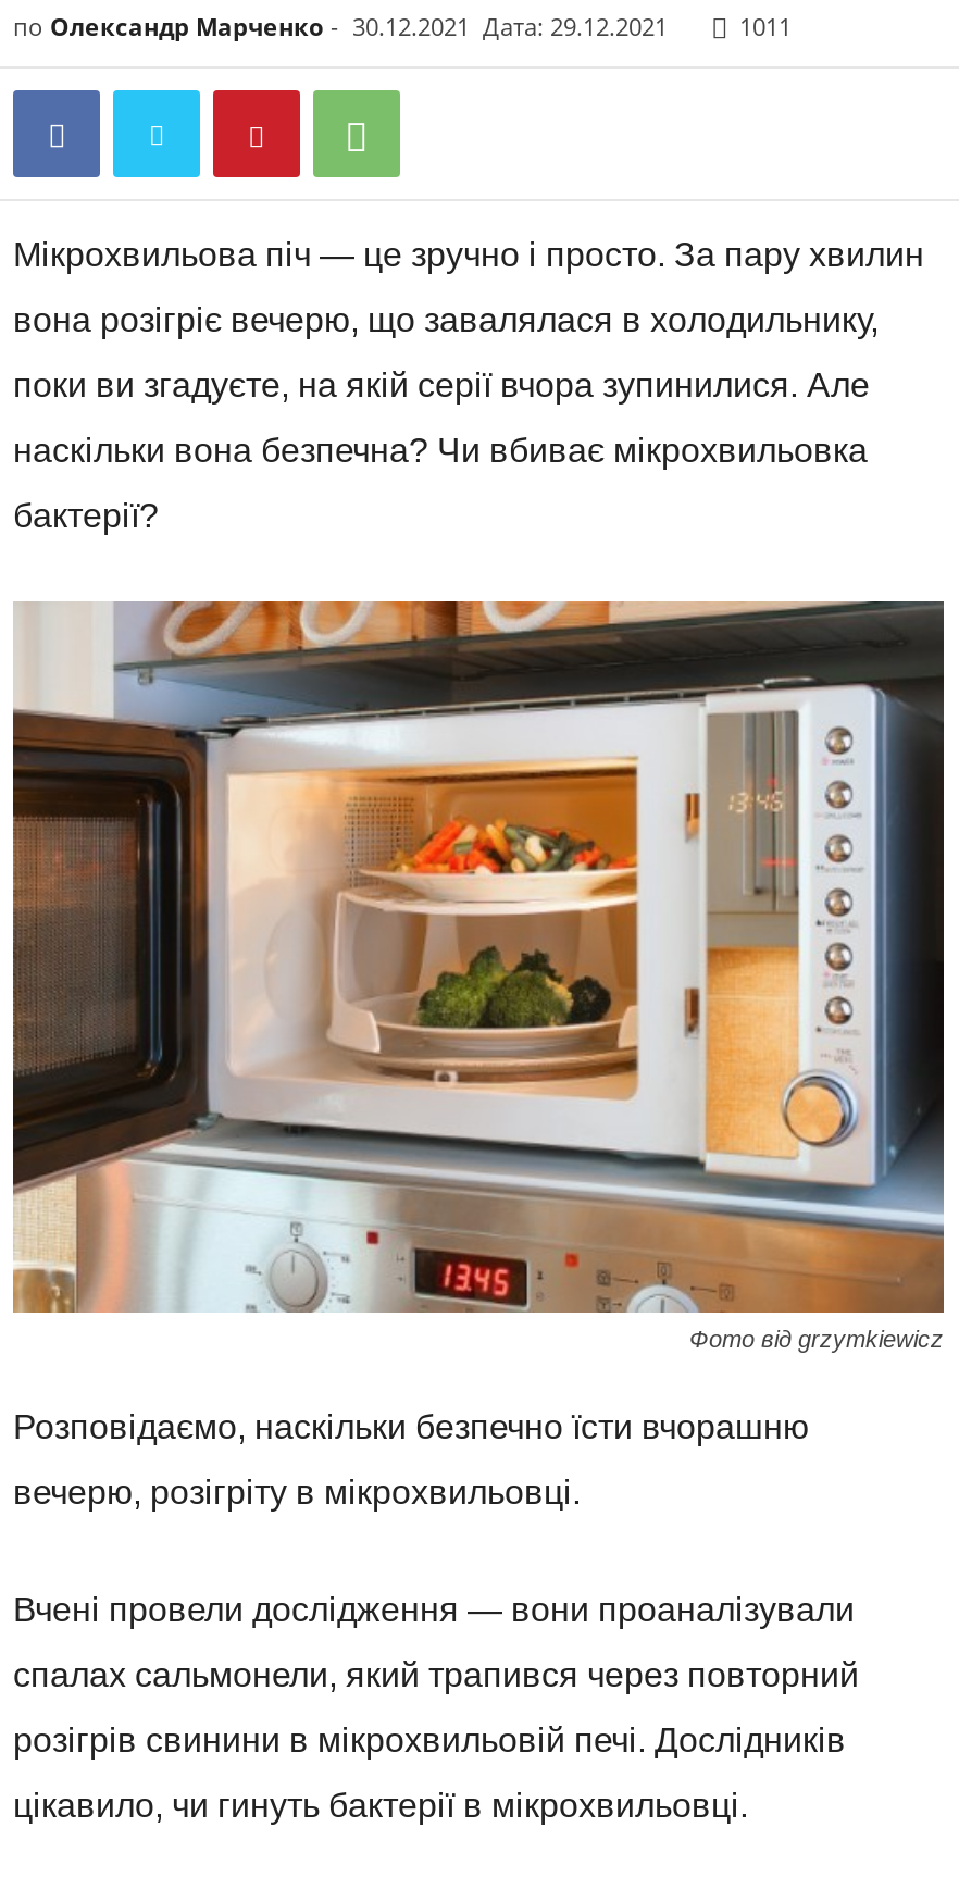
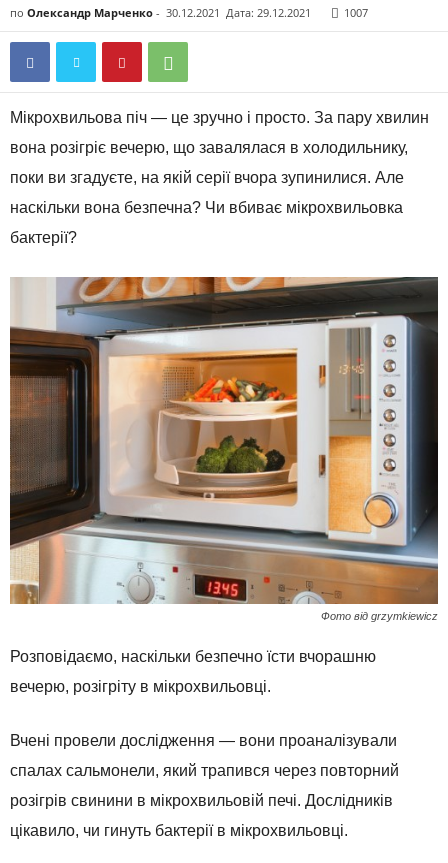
- 1011
+ 1007
